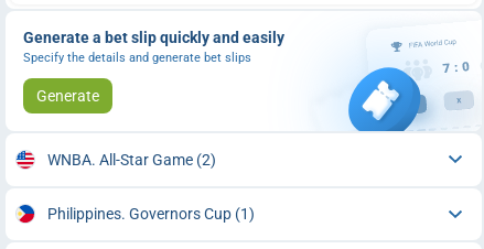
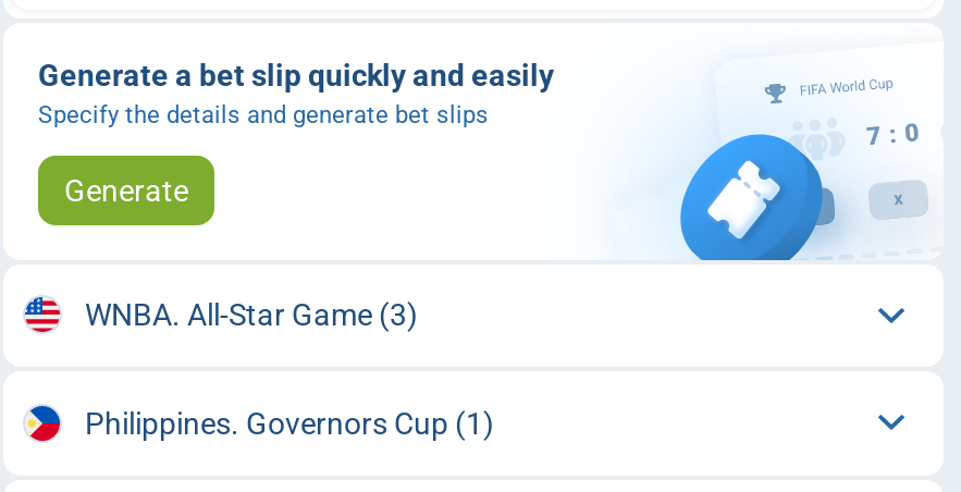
- WNBA. All-Star Game (2)
+ WNBA. All-Star Game (3)
